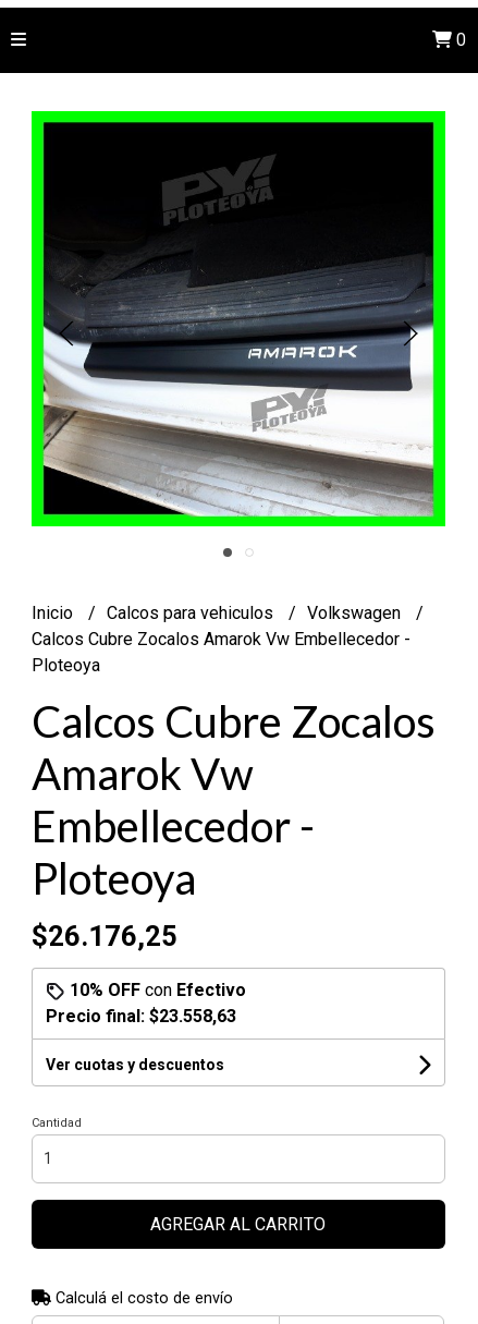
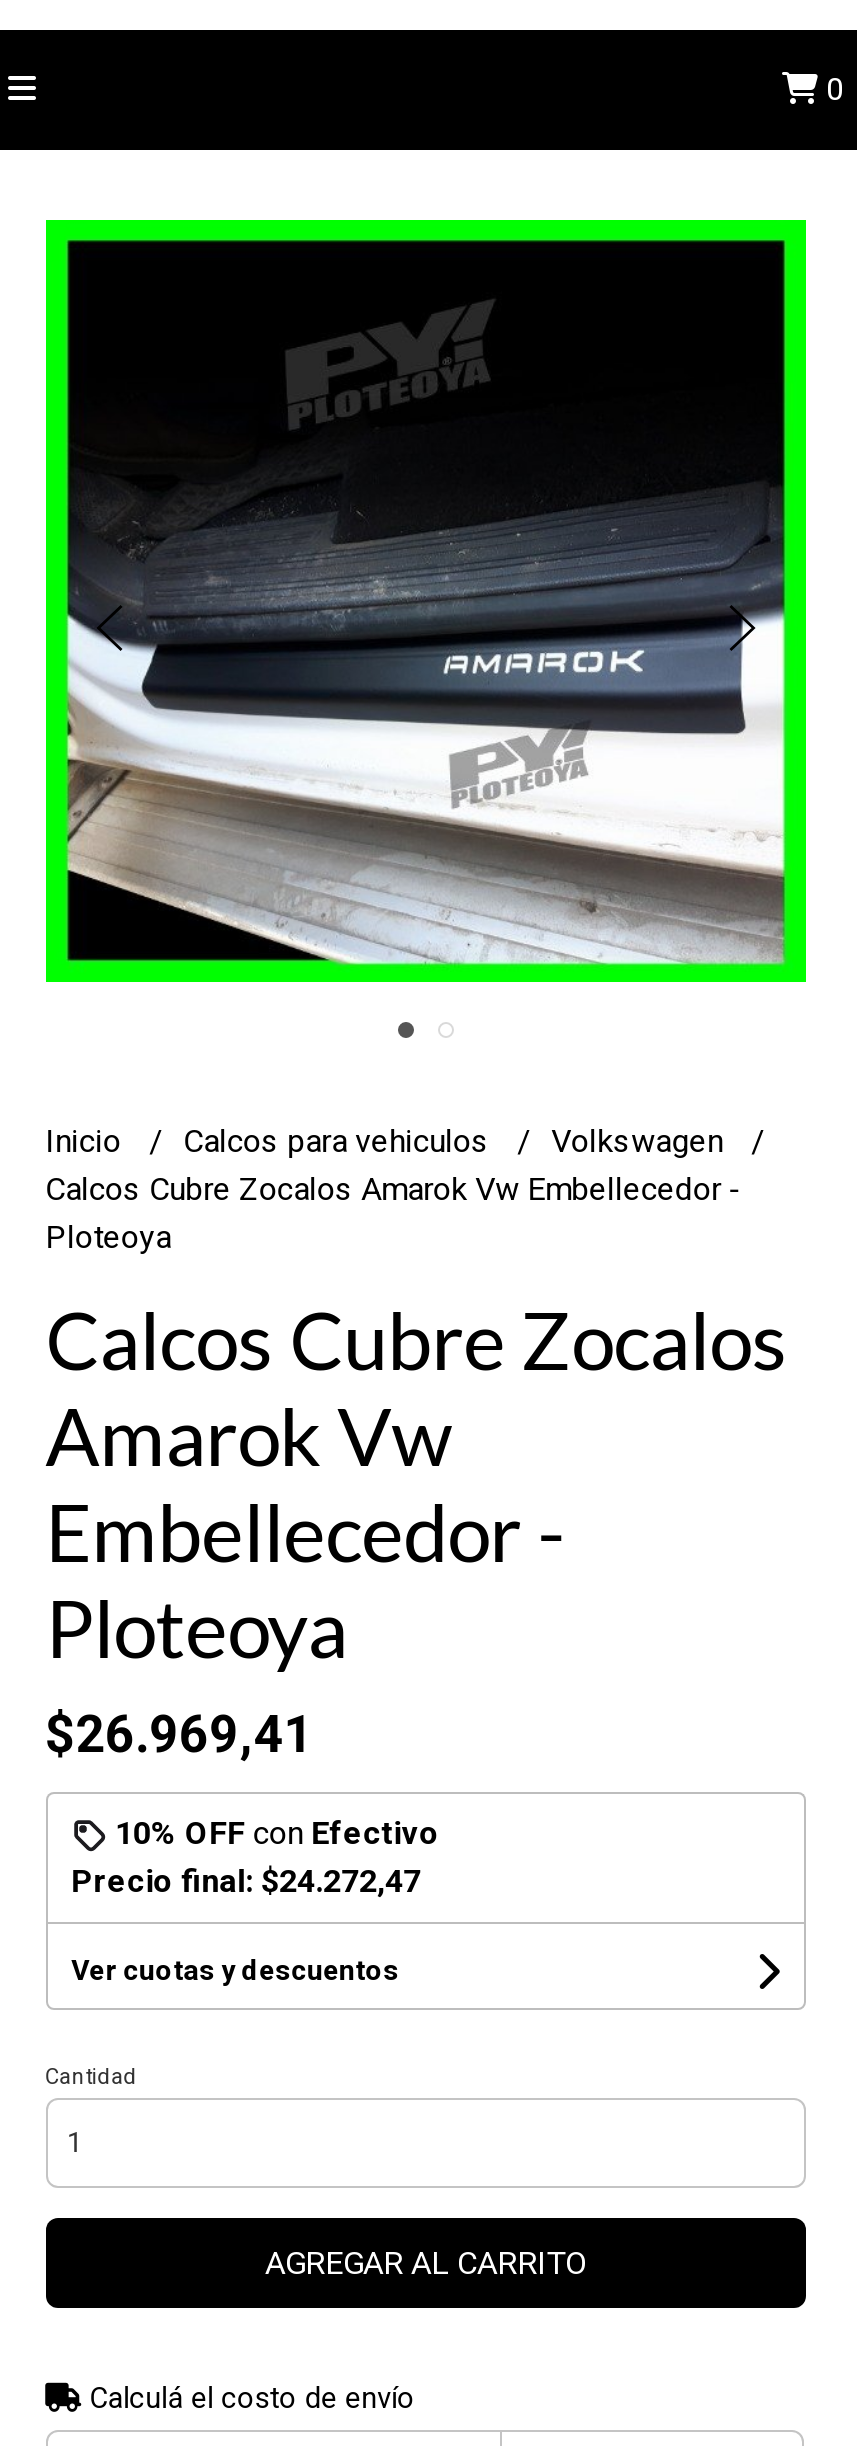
- $26.176,25
+ $26.969,41

- Precio final: $23.558,63
+ Precio final: $24.272,47
